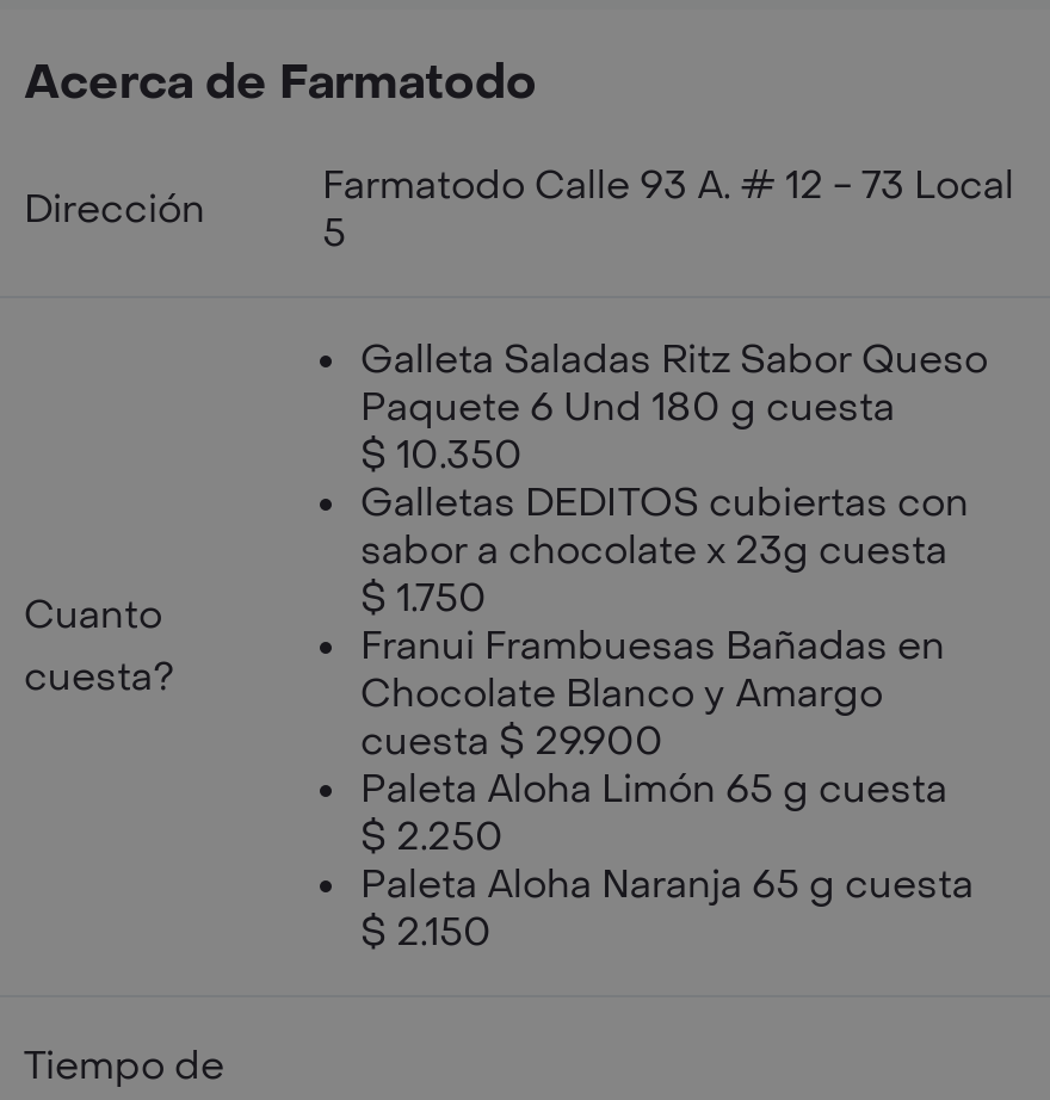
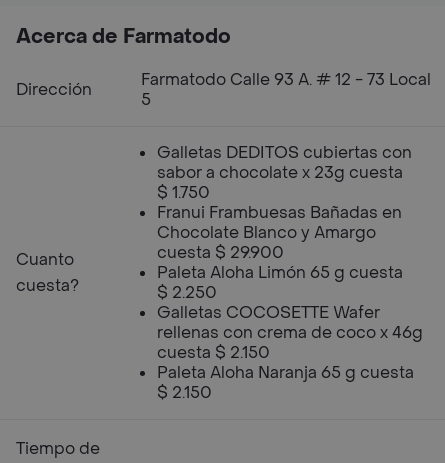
- Galleta Saladas Ritz Sabor Queso
- Paquete 6 Und 180 g cuesta
- $ 10.350

moved up: Galletas DEDITOS cubiertas con | sabor a chocolate x 23g cuesta | $ 1.750 | Franui Frambuesas Bañadas en | Chocolate Blanco y Amargo | cuesta $ 29.900 | Paleta Aloha Limón 65 g cuesta | $ 2.250

+ Galletas COCOSETTE Wafer
+ rellenas con crema de coco x 46g
+ cuesta $ 2.150
